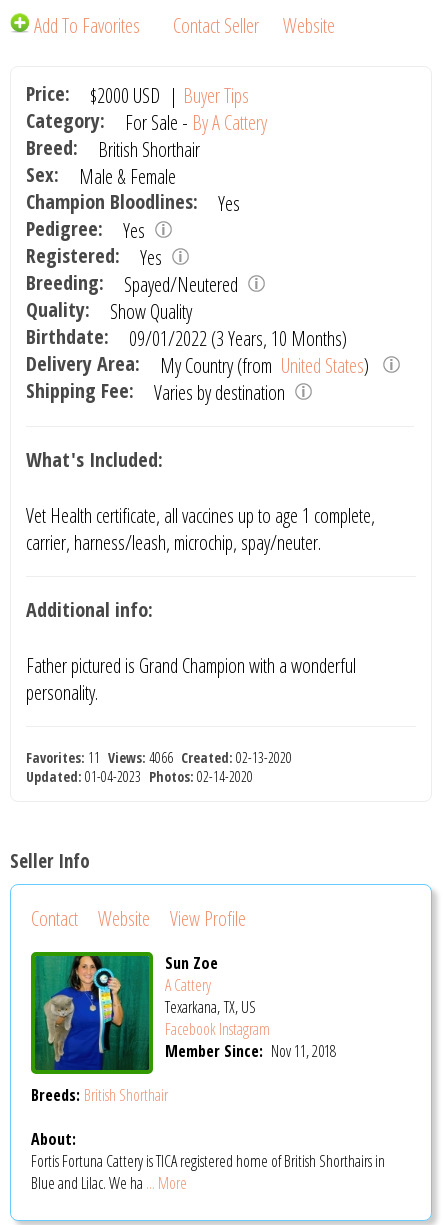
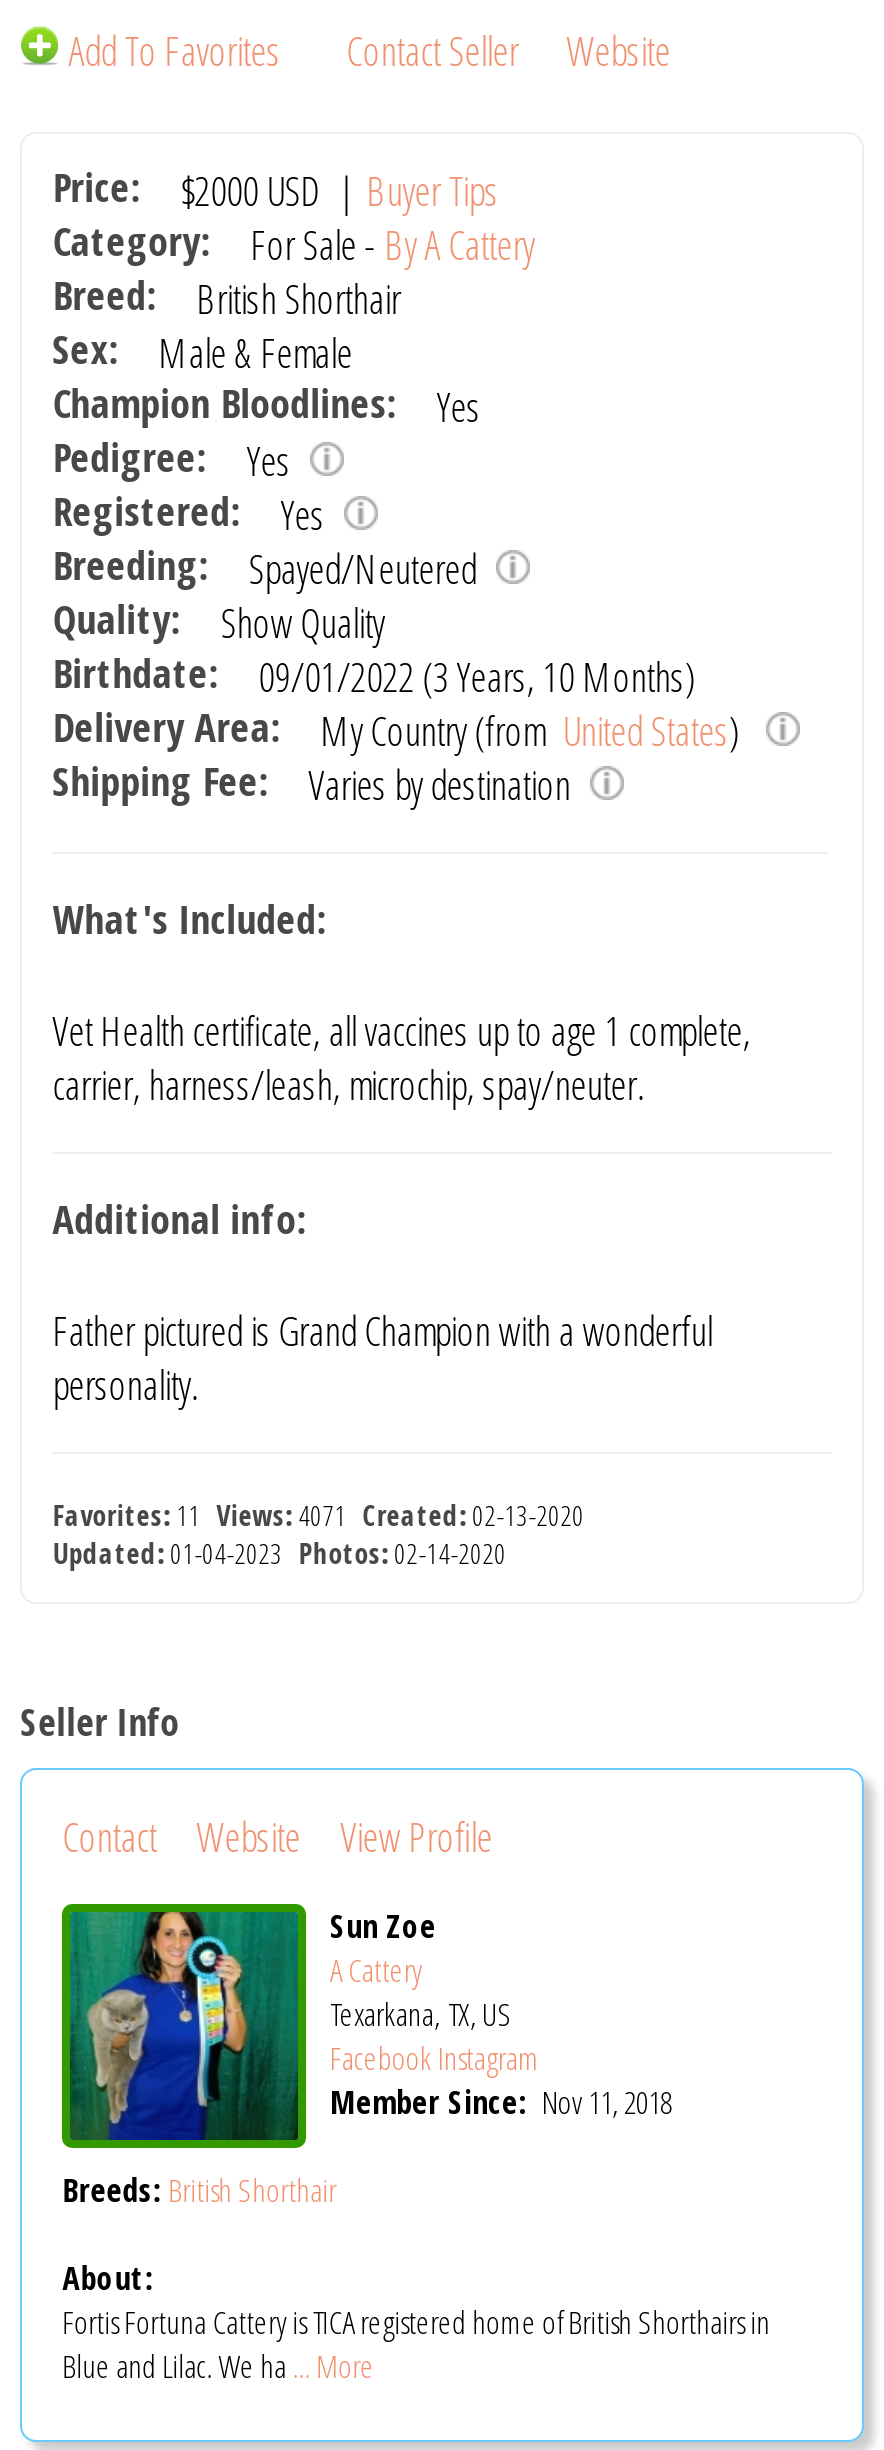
- Favorites: 11 Views: 4066 Created: 02-13-2020
+ Favorites: 11 Views: 4071 Created: 02-13-2020
